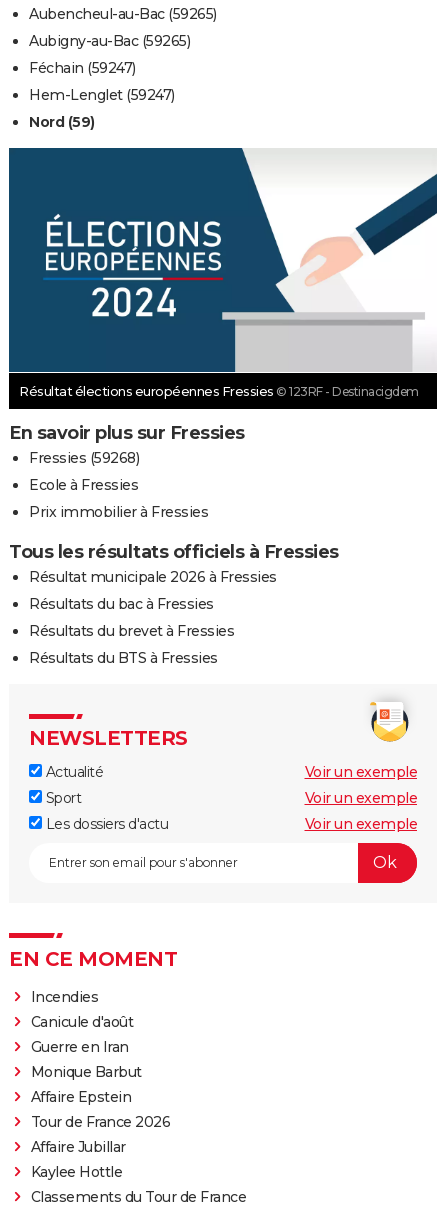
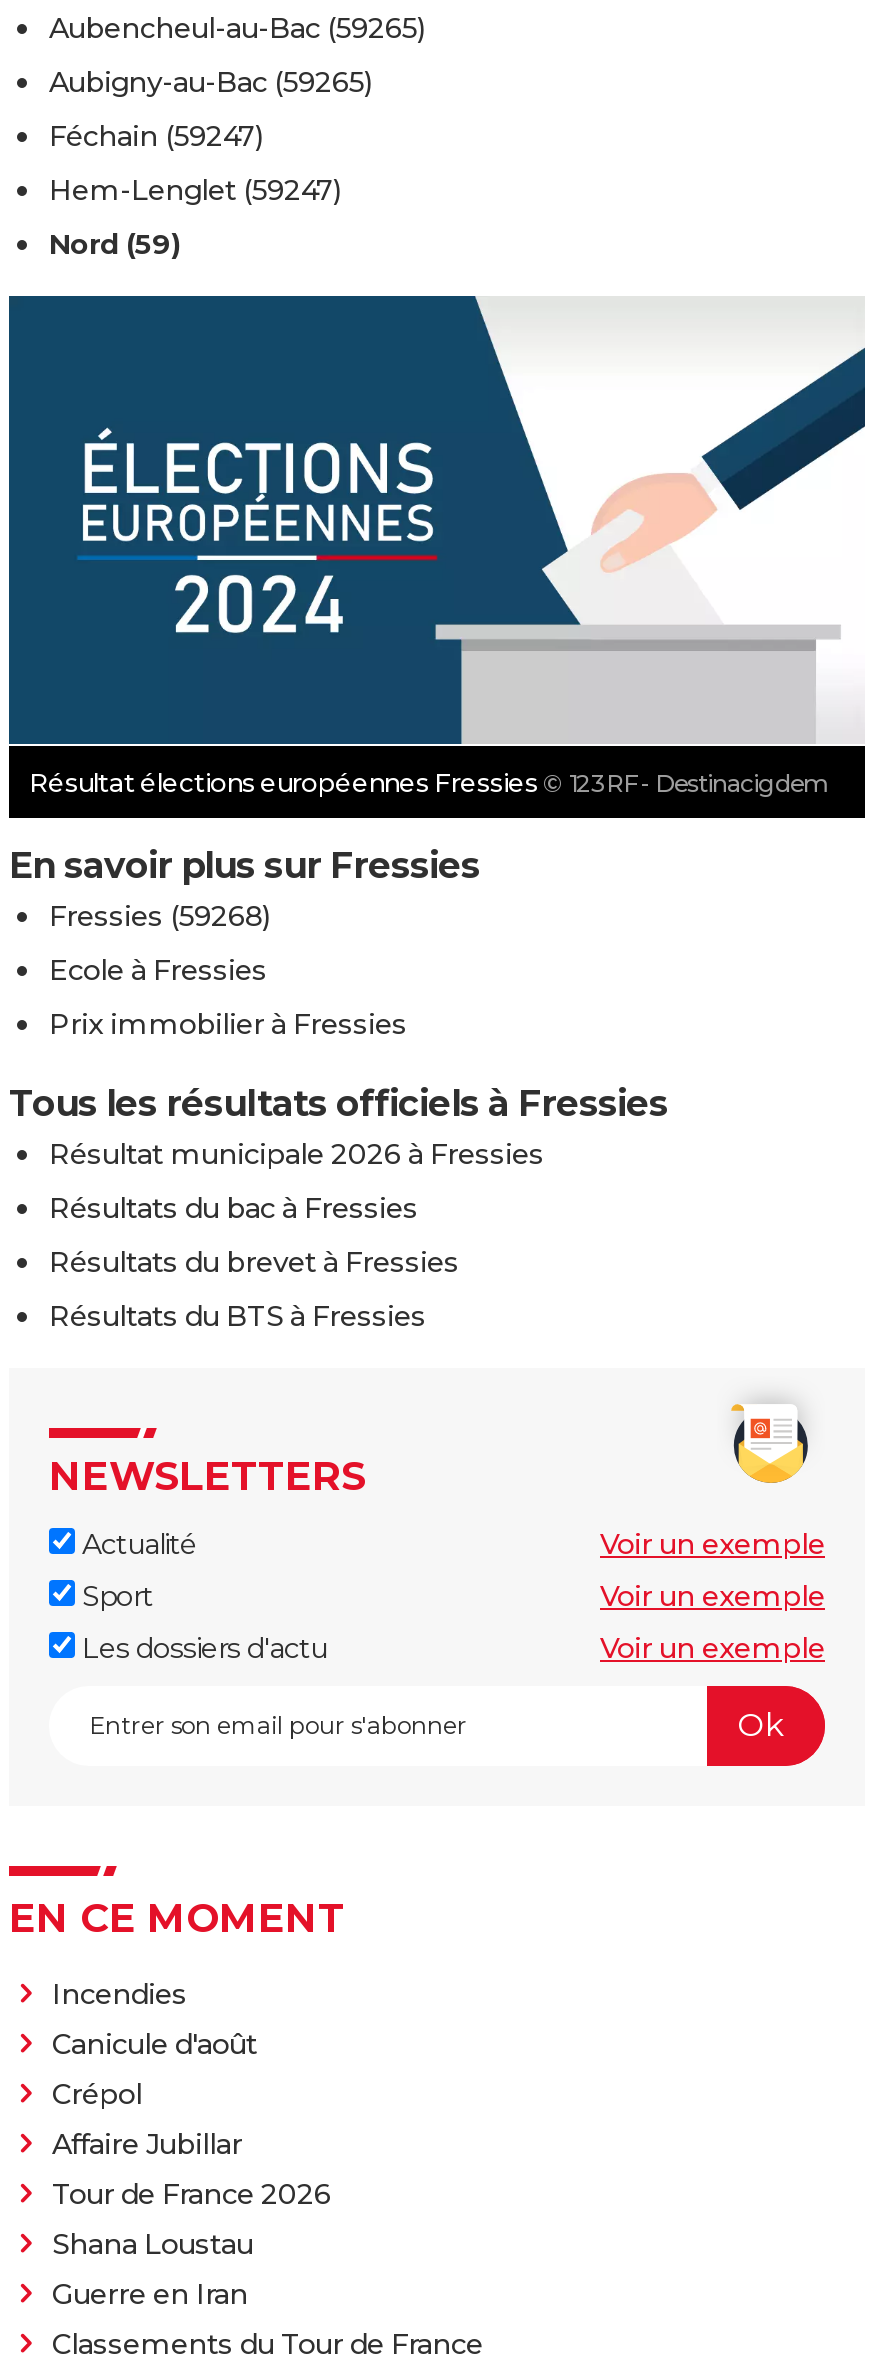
+ Crépol
+ Shana Loustau

moved down: Guerre en Iran

- Monique Barbut
- Affaire Epstein
- Kaylee Hottle

moved up: Tour de France 2026 | Affaire Jubillar
